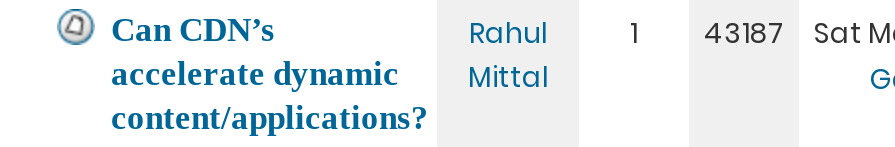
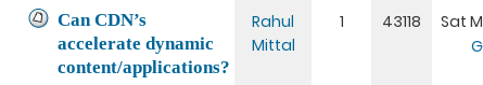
- 43187
+ 43118
